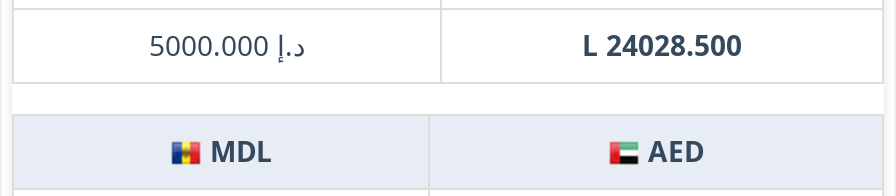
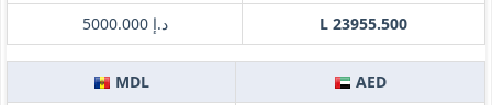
- L 24028.500
+ L 23955.500
